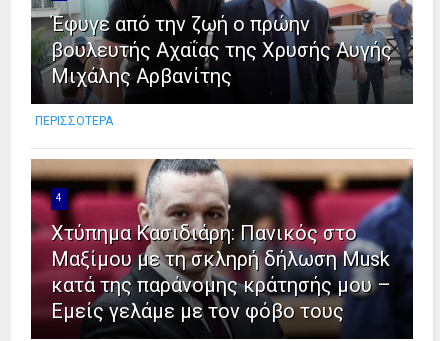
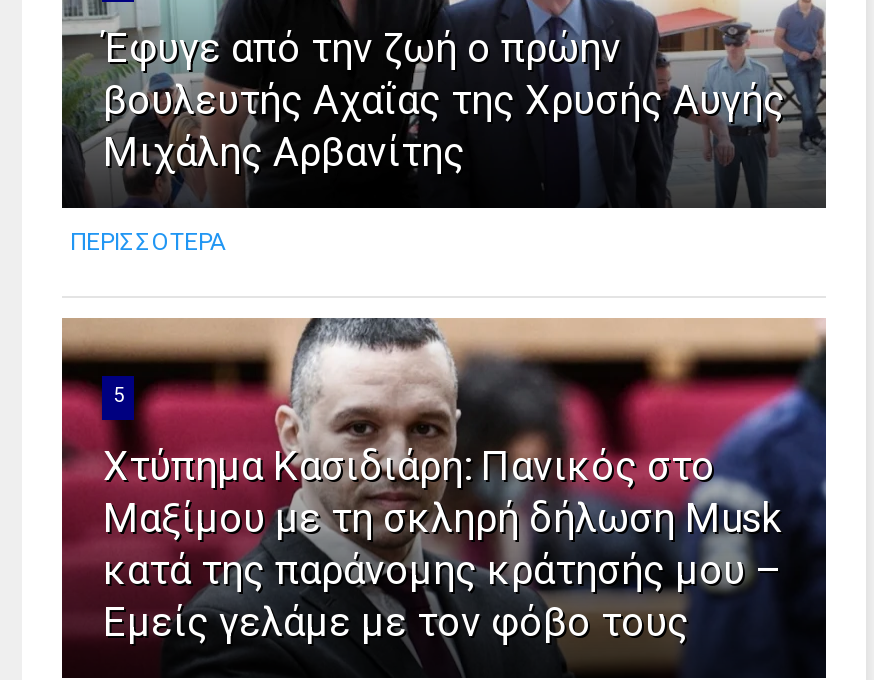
- 4
+ 5
